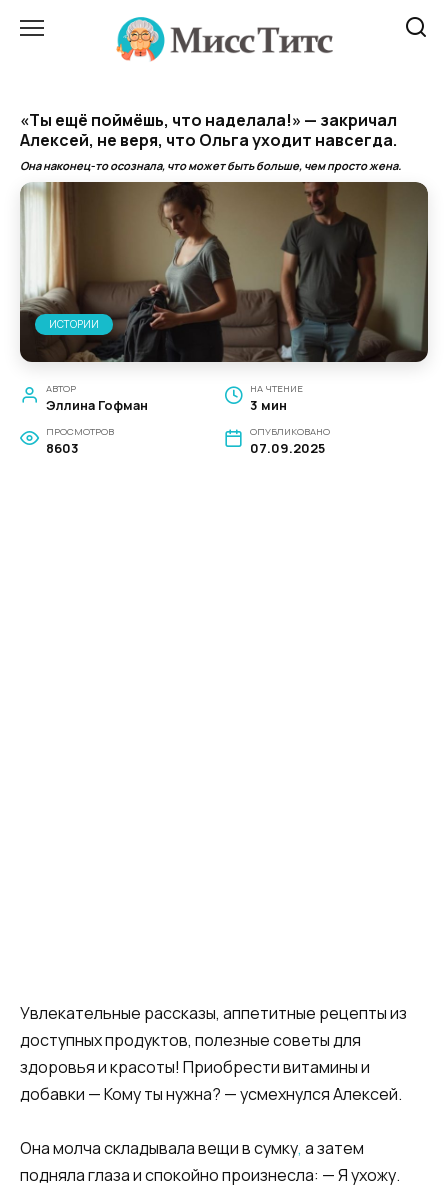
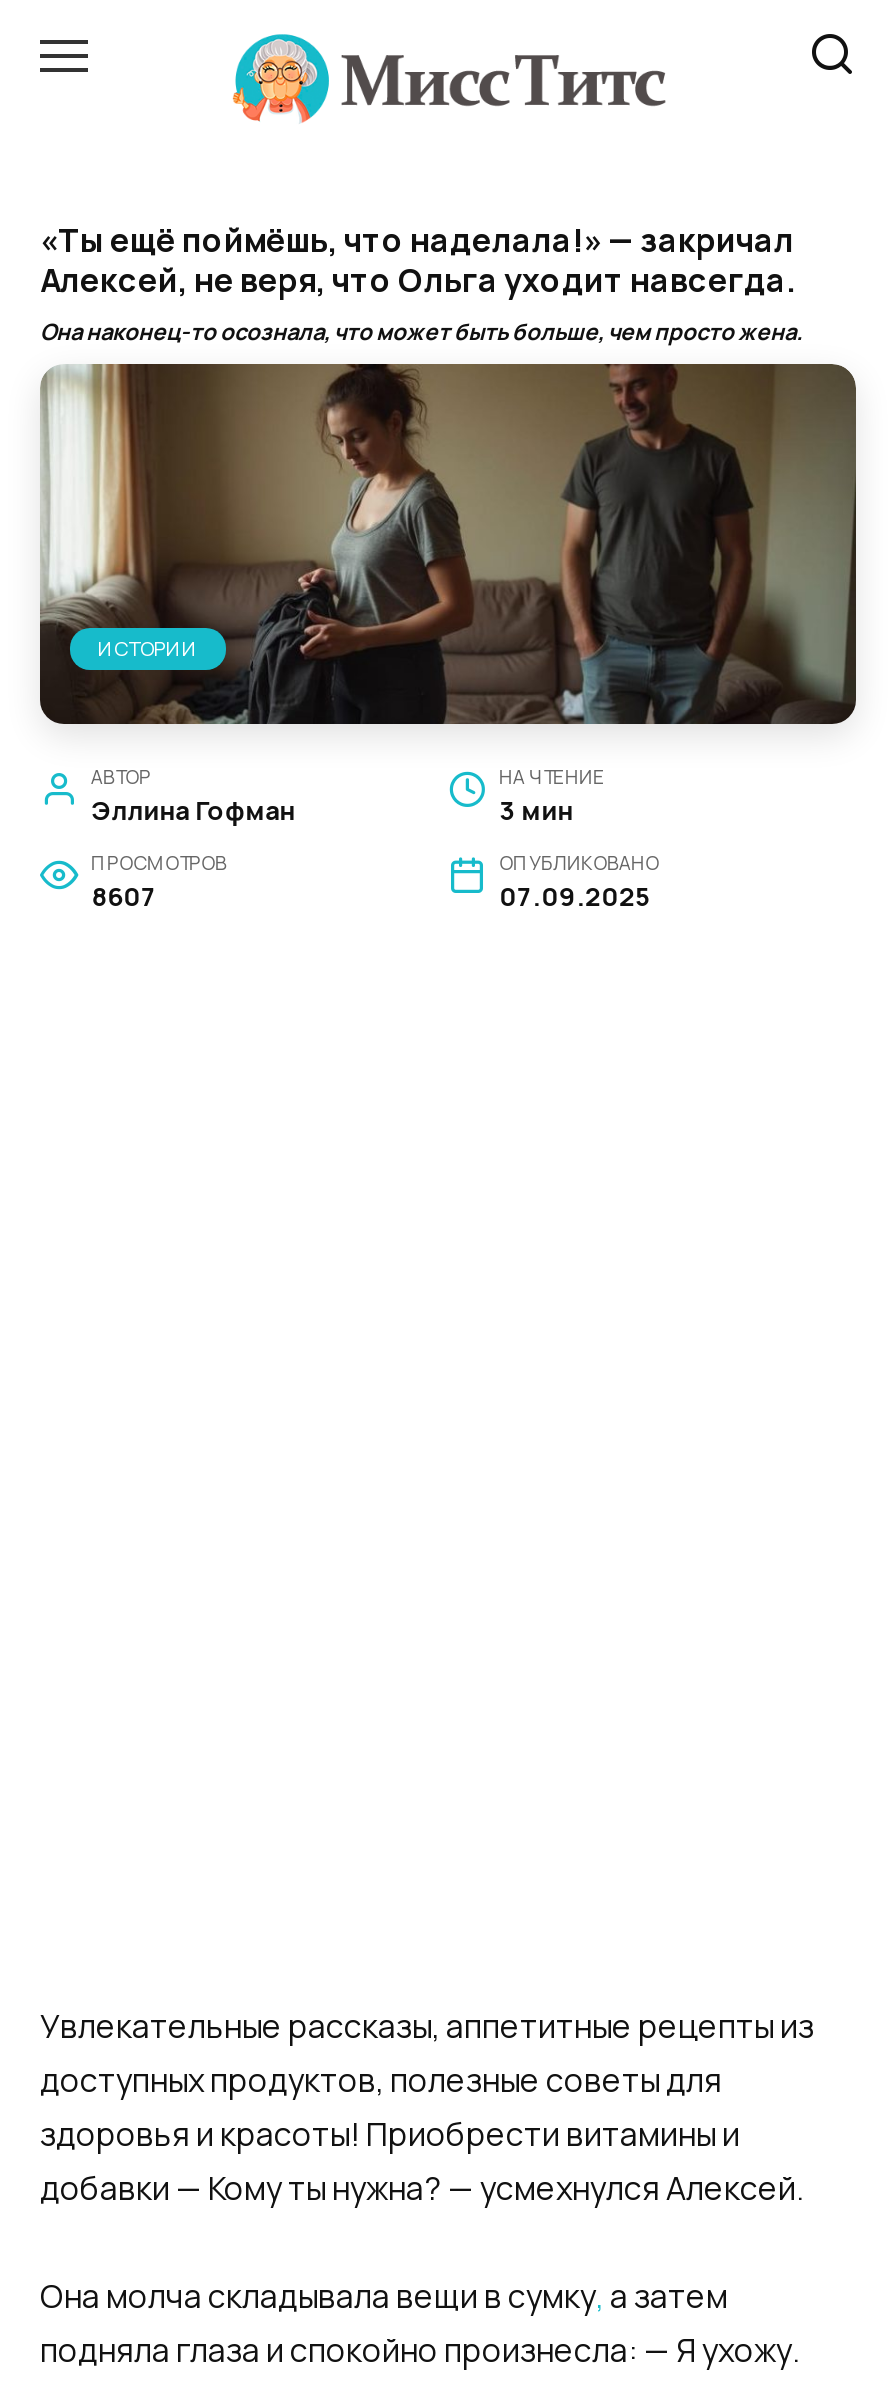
- 8603
+ 8607
